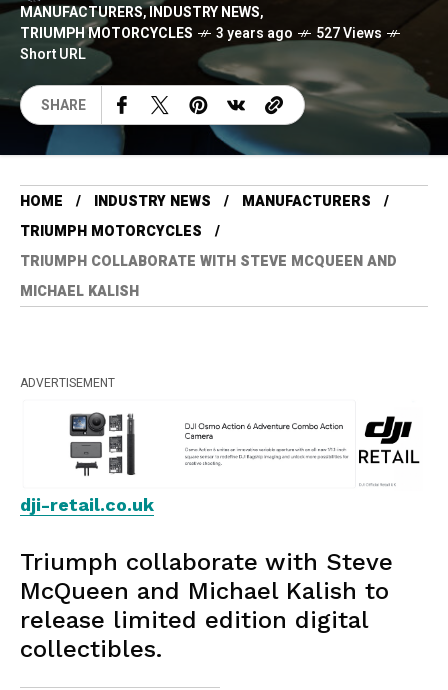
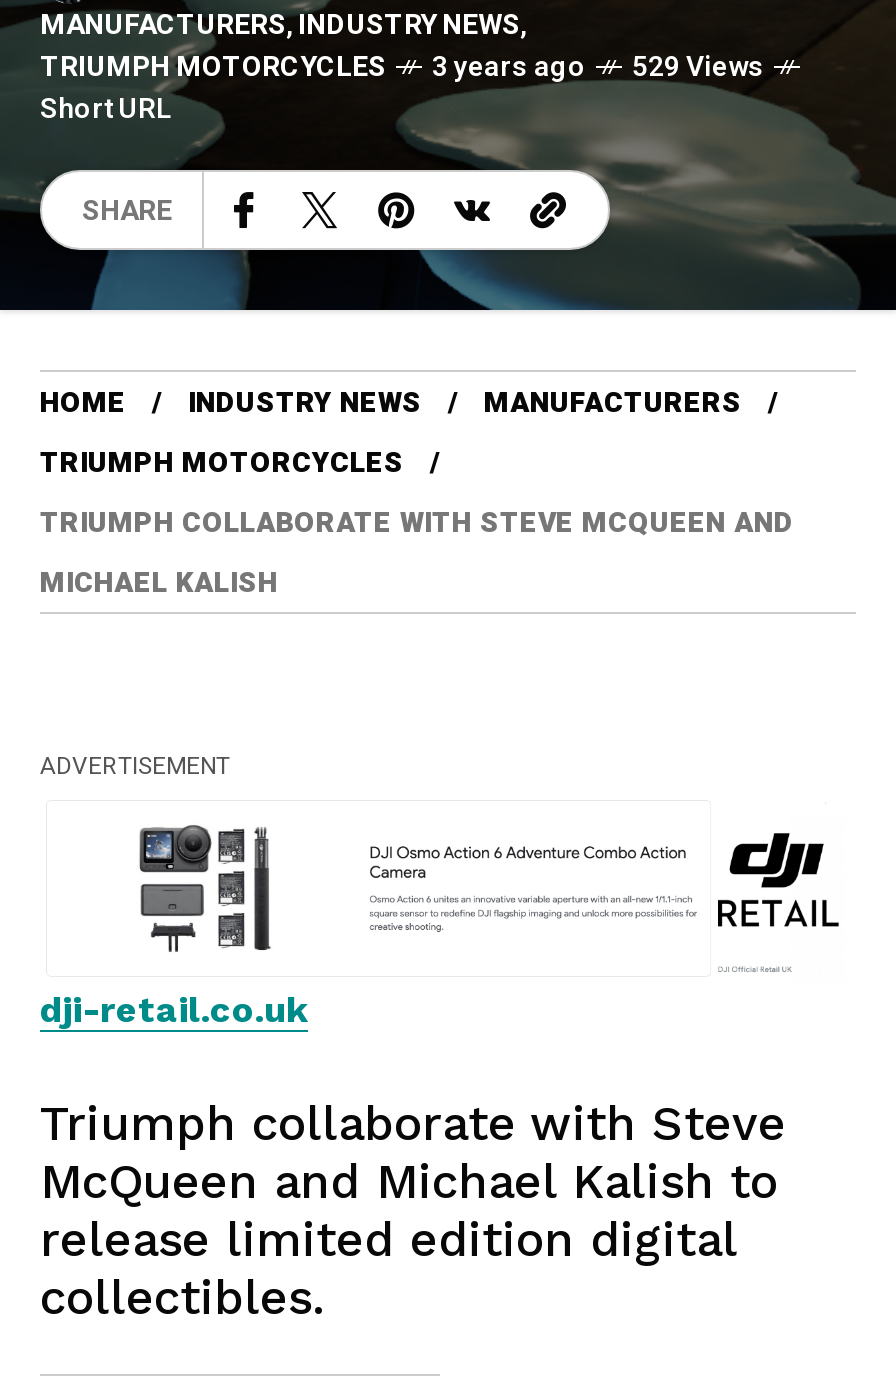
- TRIUMPH MOTORCYCLES 3 years ago 527 Views
+ TRIUMPH MOTORCYCLES 3 years ago 529 Views
